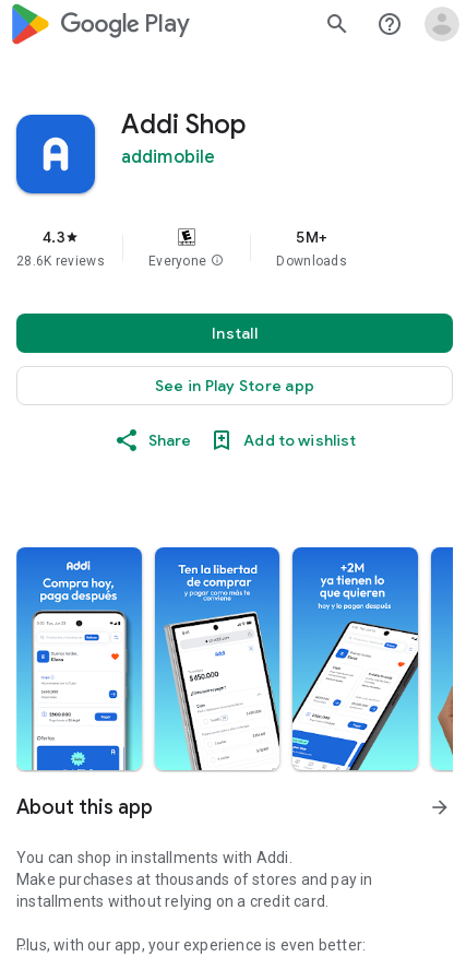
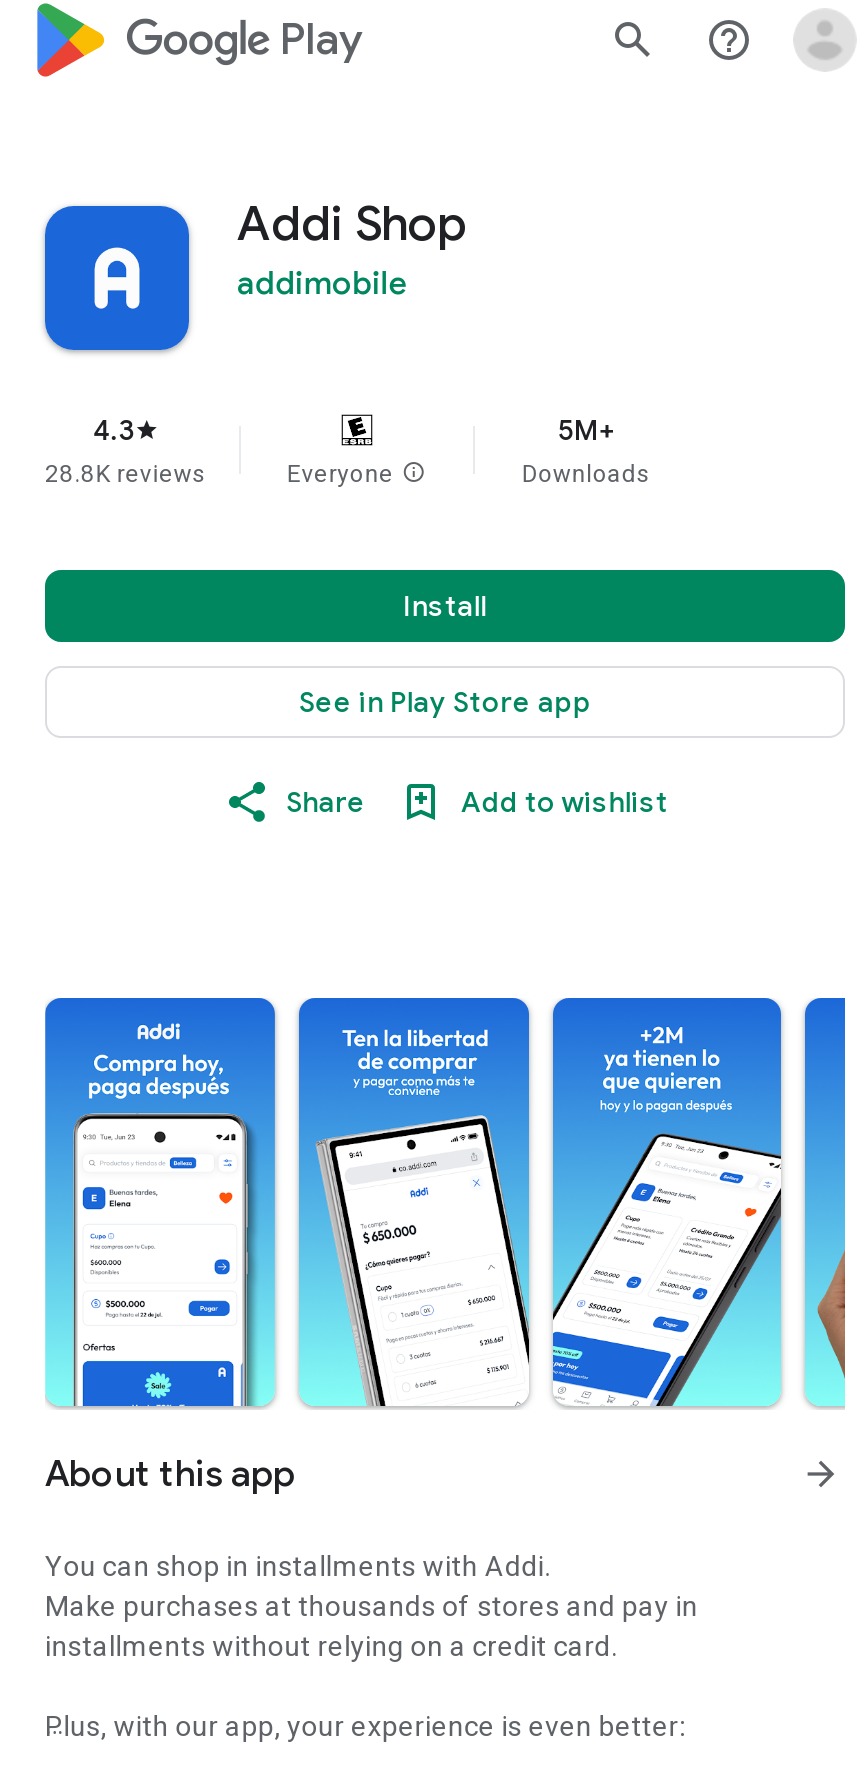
- 28.6K reviews
+ 28.8K reviews
